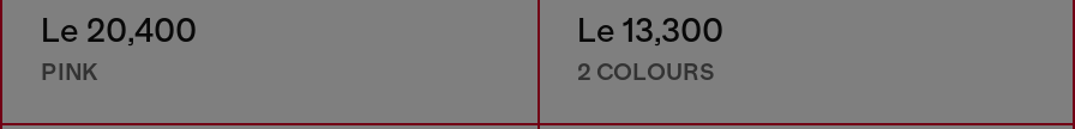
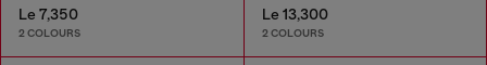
- Le 20,400
- PINK
+ Le 7,350
+ 2 COLOURS
